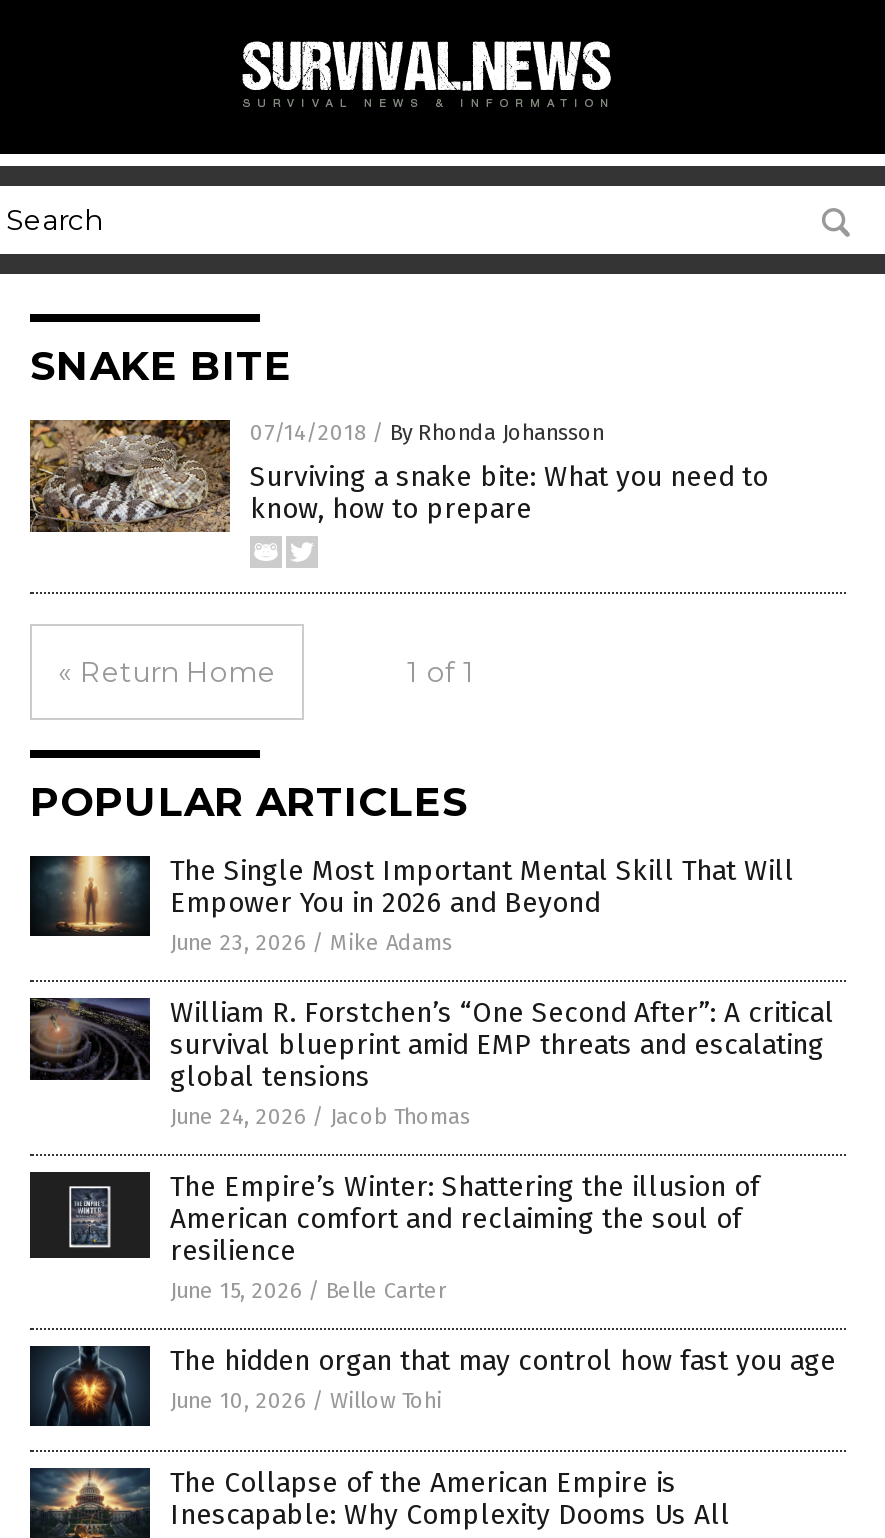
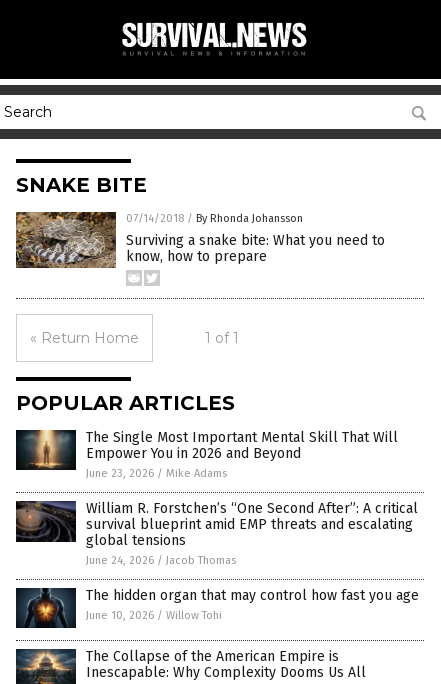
- [image]
- The Empire’s Winter: Shattering the illusion of
- American comfort and reclaiming the soul of
- resilience
- June 15, 2026 / Belle Carter
